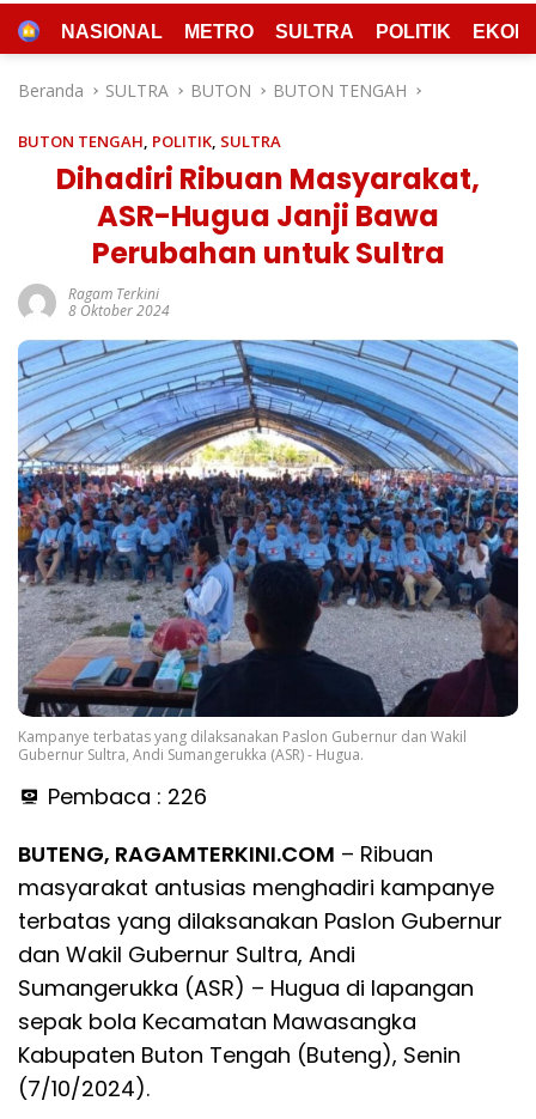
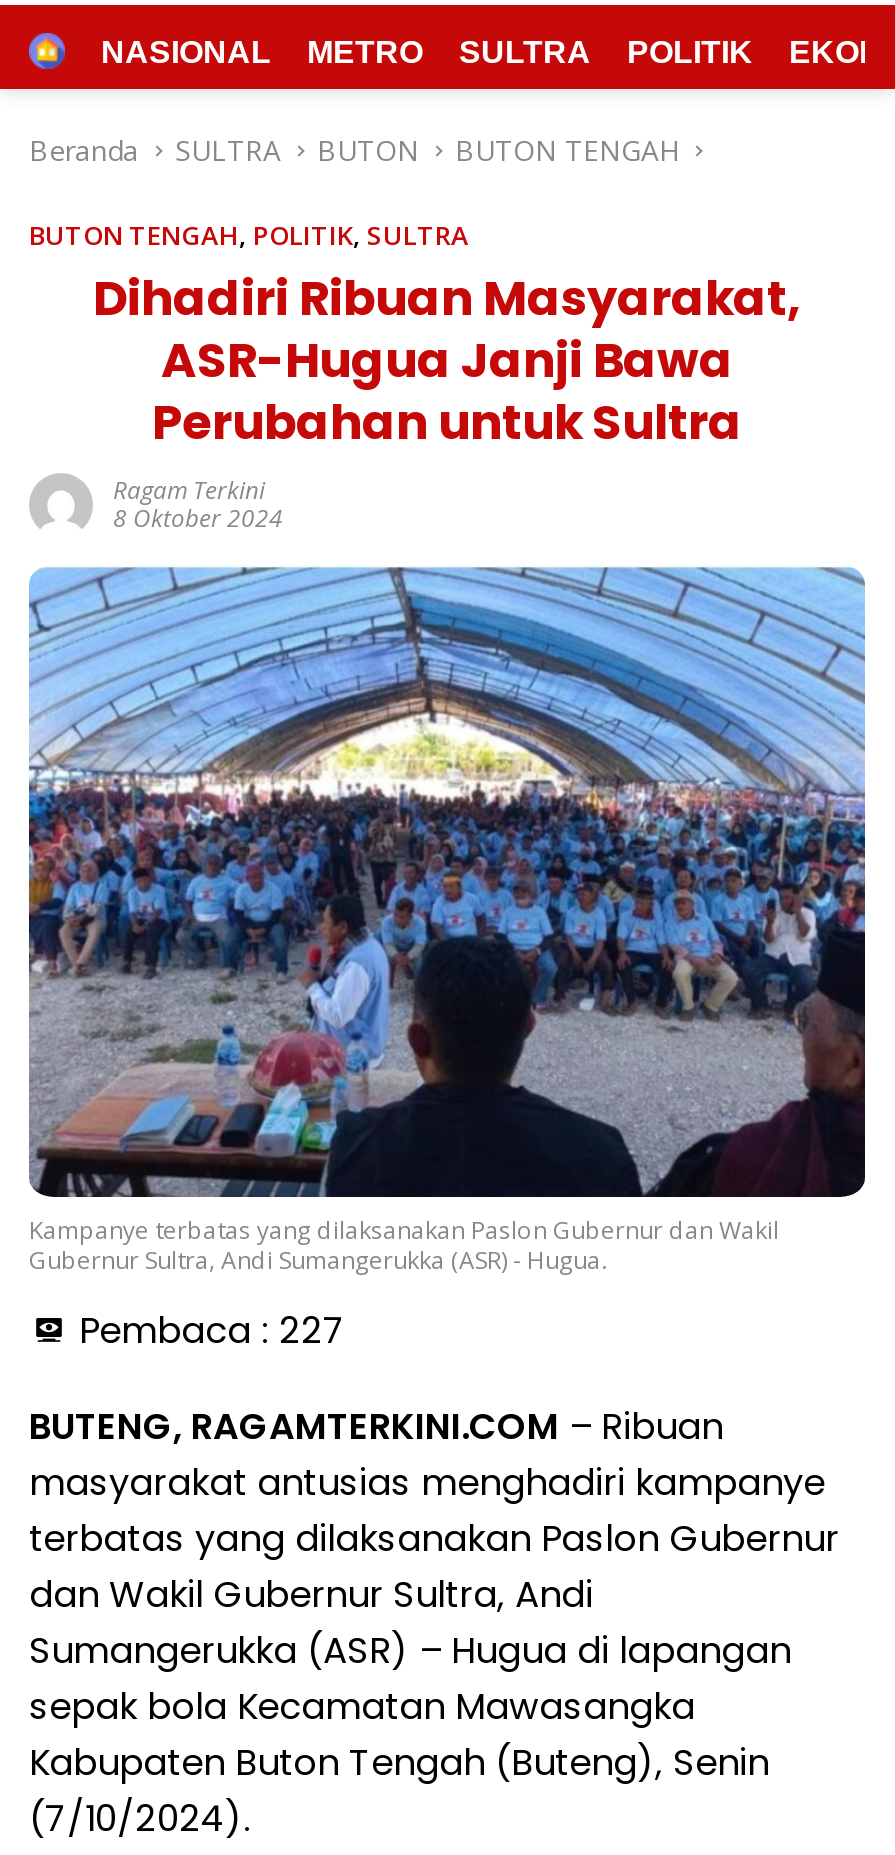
- Pembaca : 226
+ Pembaca : 227
